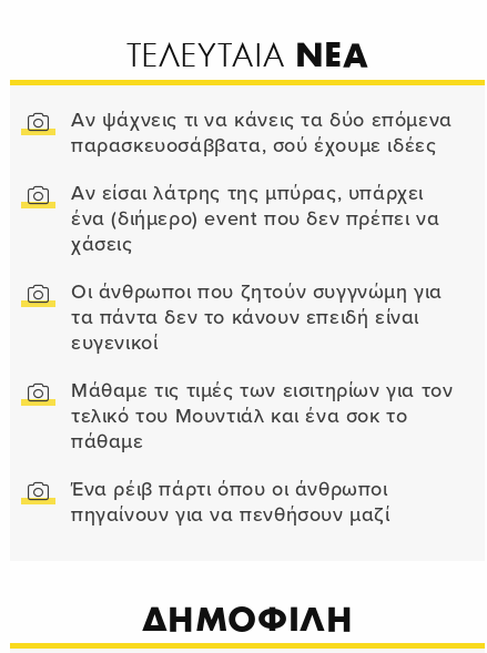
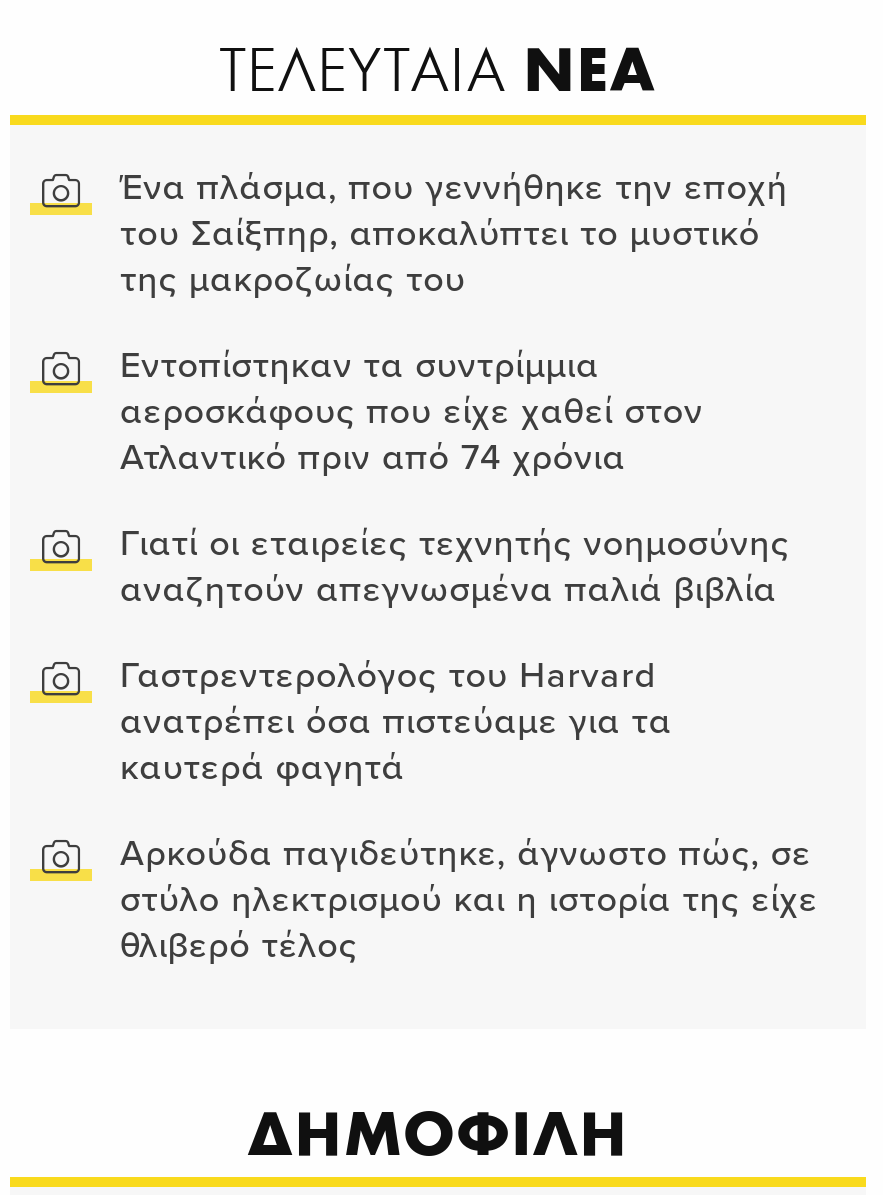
- Αν ψάχνεις τι να κάνεις τα δύο επόμενα
- παρασκευοσάββατα, σού έχουμε ιδέες
+ Ένα πλάσμα, που γεννήθηκε την εποχή
+ του Σαίξπηρ, αποκαλύπτει το μυστικό
+ της μακροζωίας του

- Αν είσαι λάτρης της μπύρας, υπάρχει
- ένα (διήμερο) event που δεν πρέπει να
- χάσεις
+ Εντοπίστηκαν τα συντρίμμια
+ αεροσκάφους που είχε χαθεί στον
+ Ατλαντικό πριν από 74 χρόνια

- Οι άνθρωποι που ζητούν συγγνώμη για
- τα πάντα δεν το κάνουν επειδή είναι
- ευγενικοί
+ Γιατί οι εταιρείες τεχνητής νοημοσύνης
+ αναζητούν απεγνωσμένα παλιά βιβλία

- Μάθαμε τις τιμές των εισιτηρίων για τον
- τελικό του Μουντιάλ και ένα σοκ το
- πάθαμε
+ Γαστρεντερολόγος του Harvard
+ ανατρέπει όσα πιστεύαμε για τα
+ καυτερά φαγητά

- Ένα ρέιβ πάρτι όπου οι άνθρωποι
- πηγαίνουν για να πενθήσουν μαζί
+ Αρκούδα παγιδεύτηκε, άγνωστο πώς, σε
+ στύλο ηλεκτρισμού και η ιστορία της είχε
+ θλιβερό τέλος
